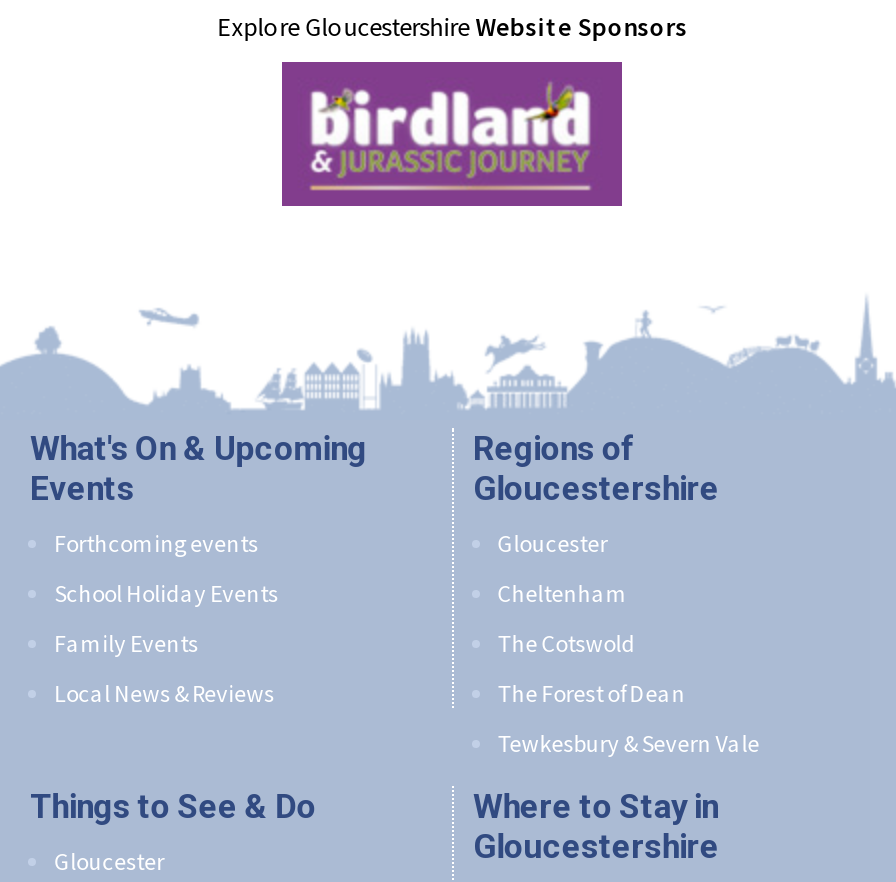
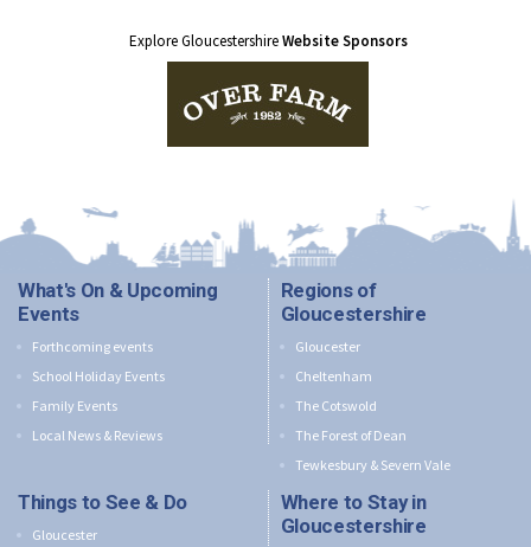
- [image]
+ [image]
